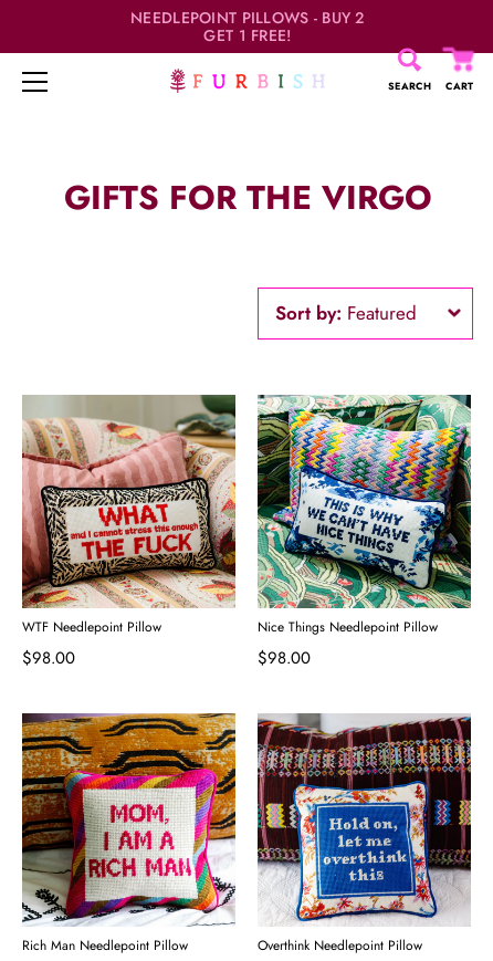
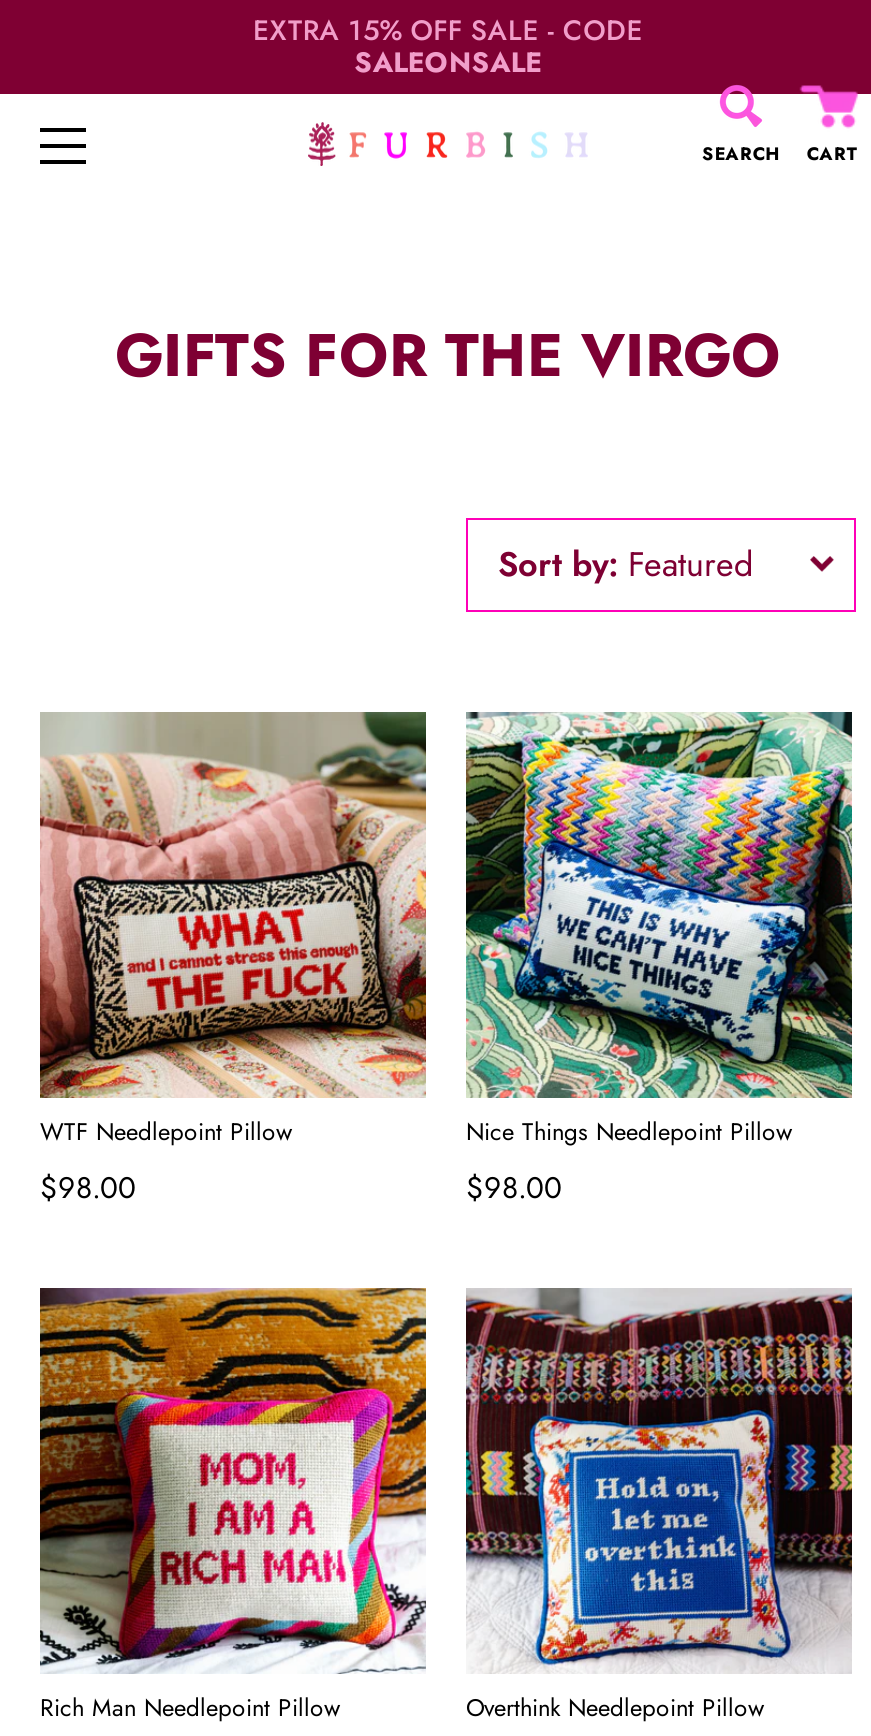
- NEEDLEPOINT PILLOWS - BUY 2
- GET 1 FREE!
+ EXTRA 15% OFF SALE - CODE
+ SALEONSALE
